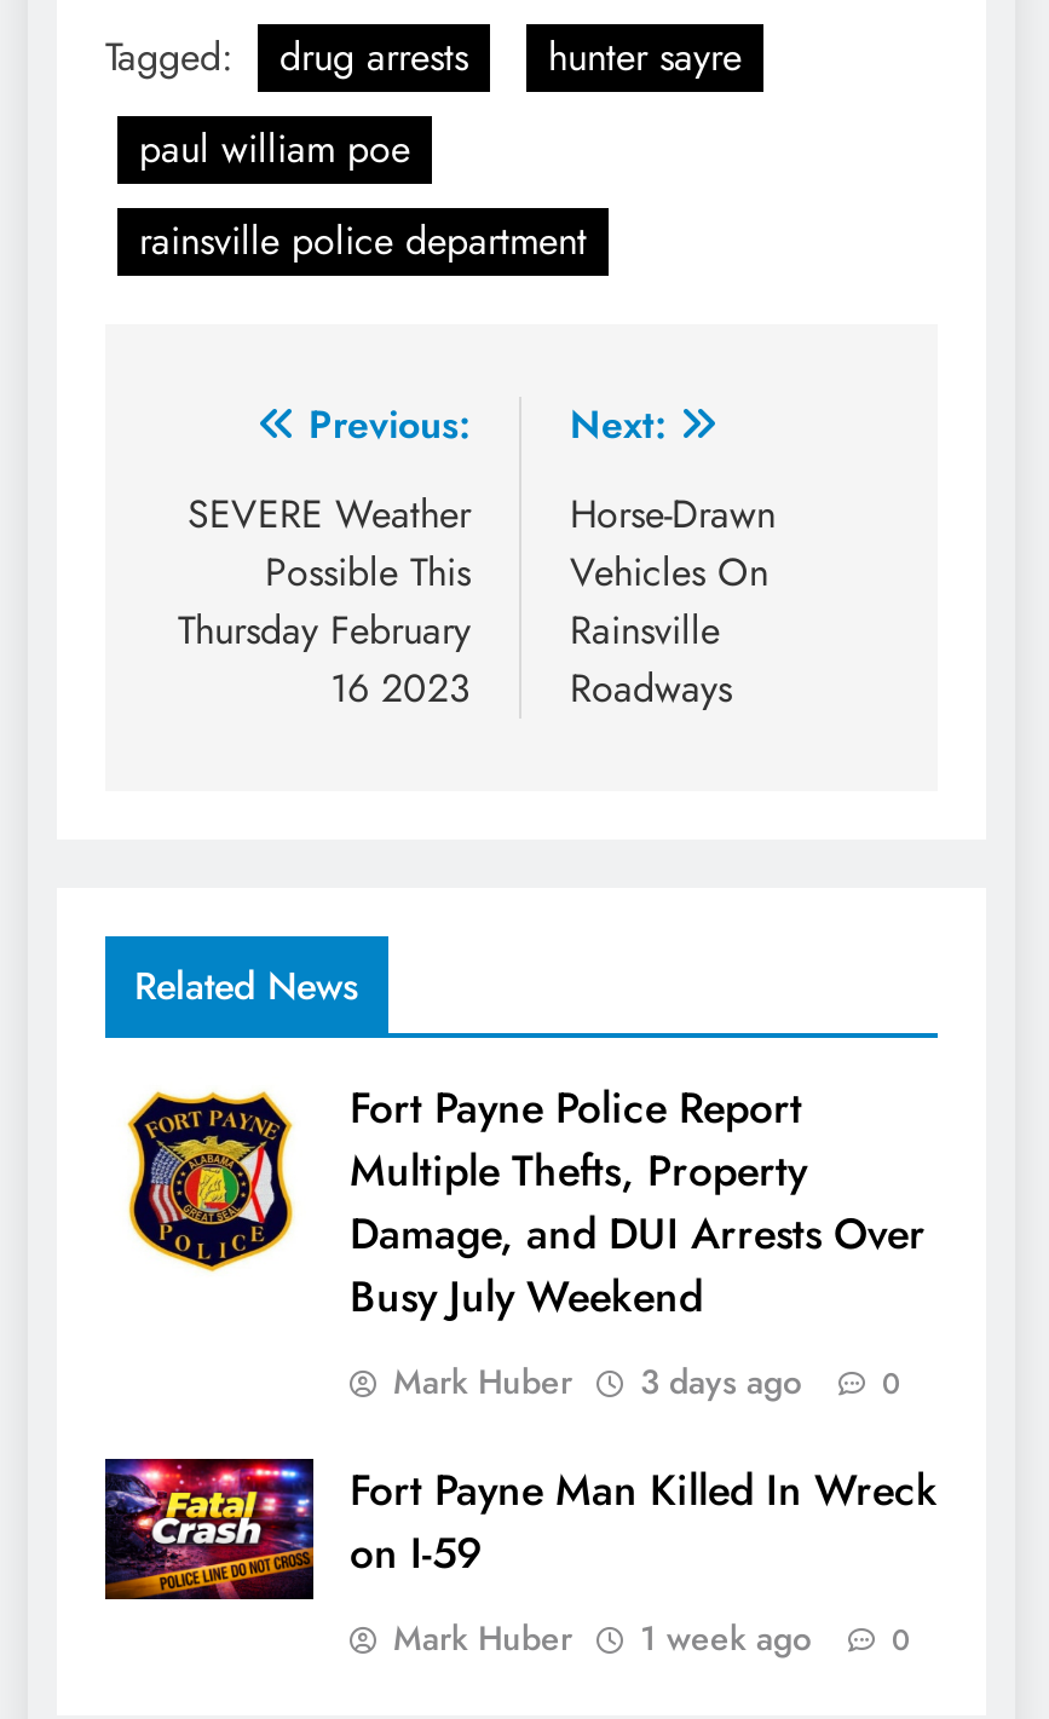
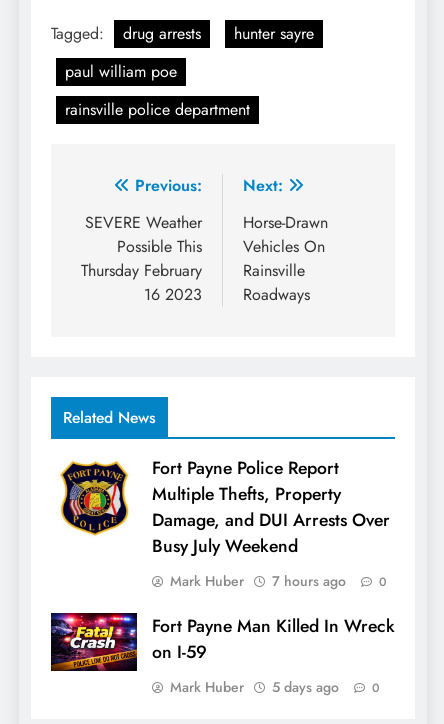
- Mark Huber 3 days ago 0
+ Mark Huber 7 hours ago 0

- Mark Huber 1 week ago 0
+ Mark Huber 5 days ago 0
